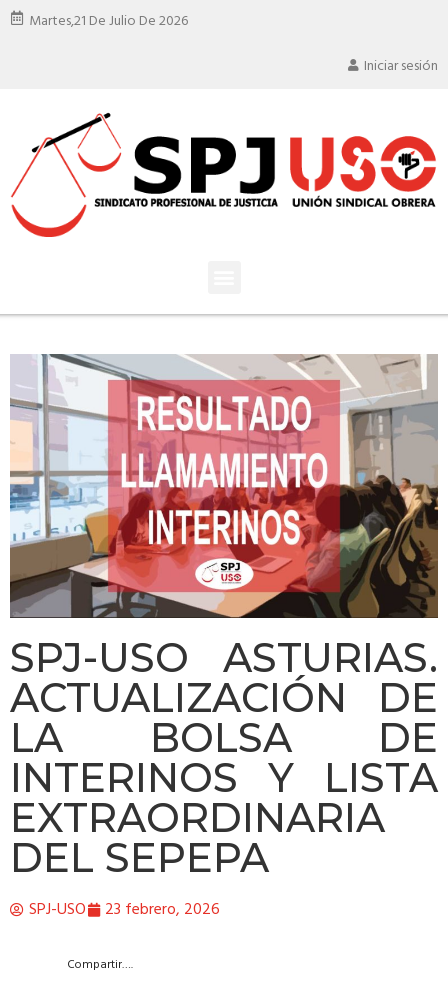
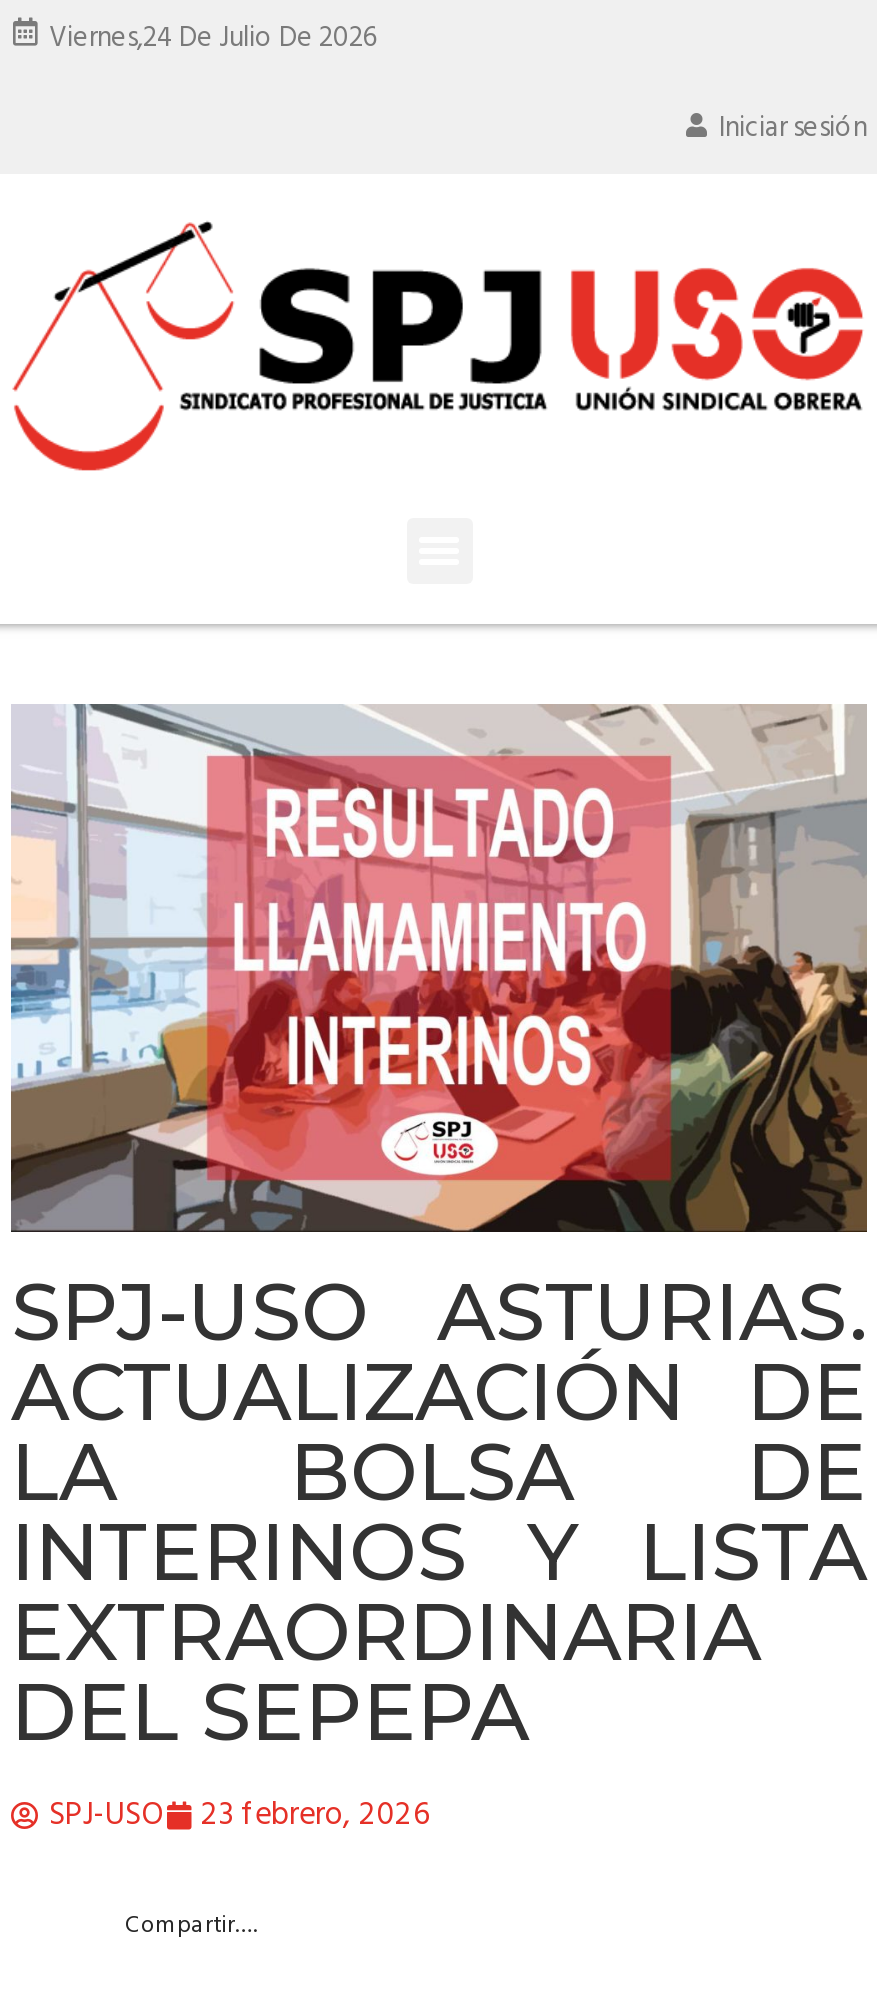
- Martes,21 De Julio De 2026
+ Viernes,24 De Julio De 2026
